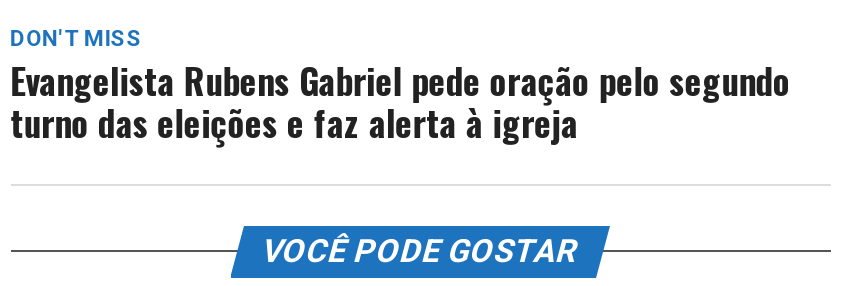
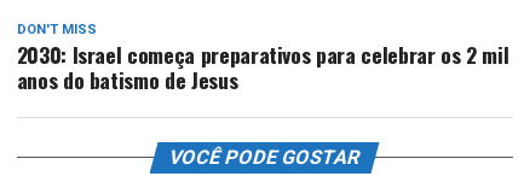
- Evangelista Rubens Gabriel pede oração pelo segundo
- turno das eleições e faz alerta à igreja
+ 2030: Israel começa preparativos para celebrar os 2 mil
+ anos do batismo de Jesus
